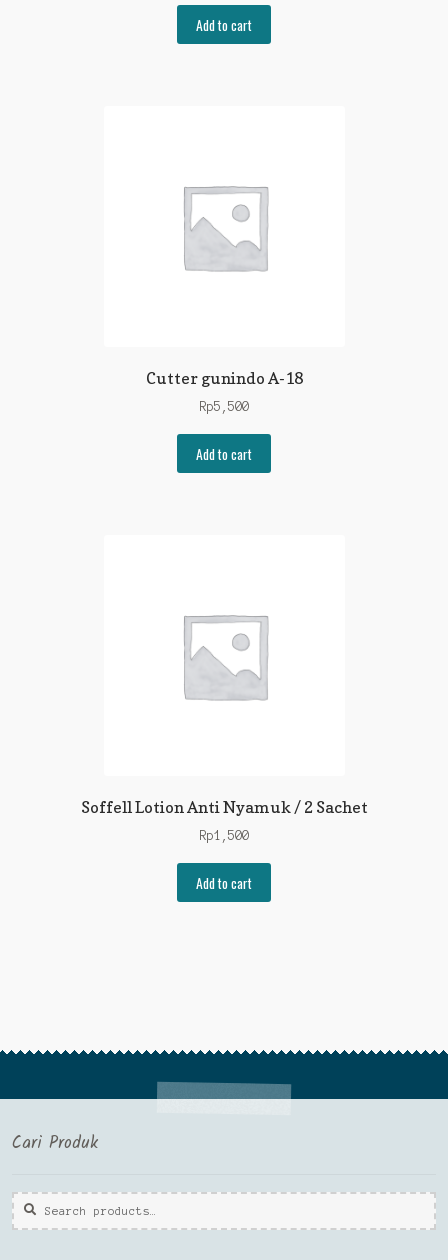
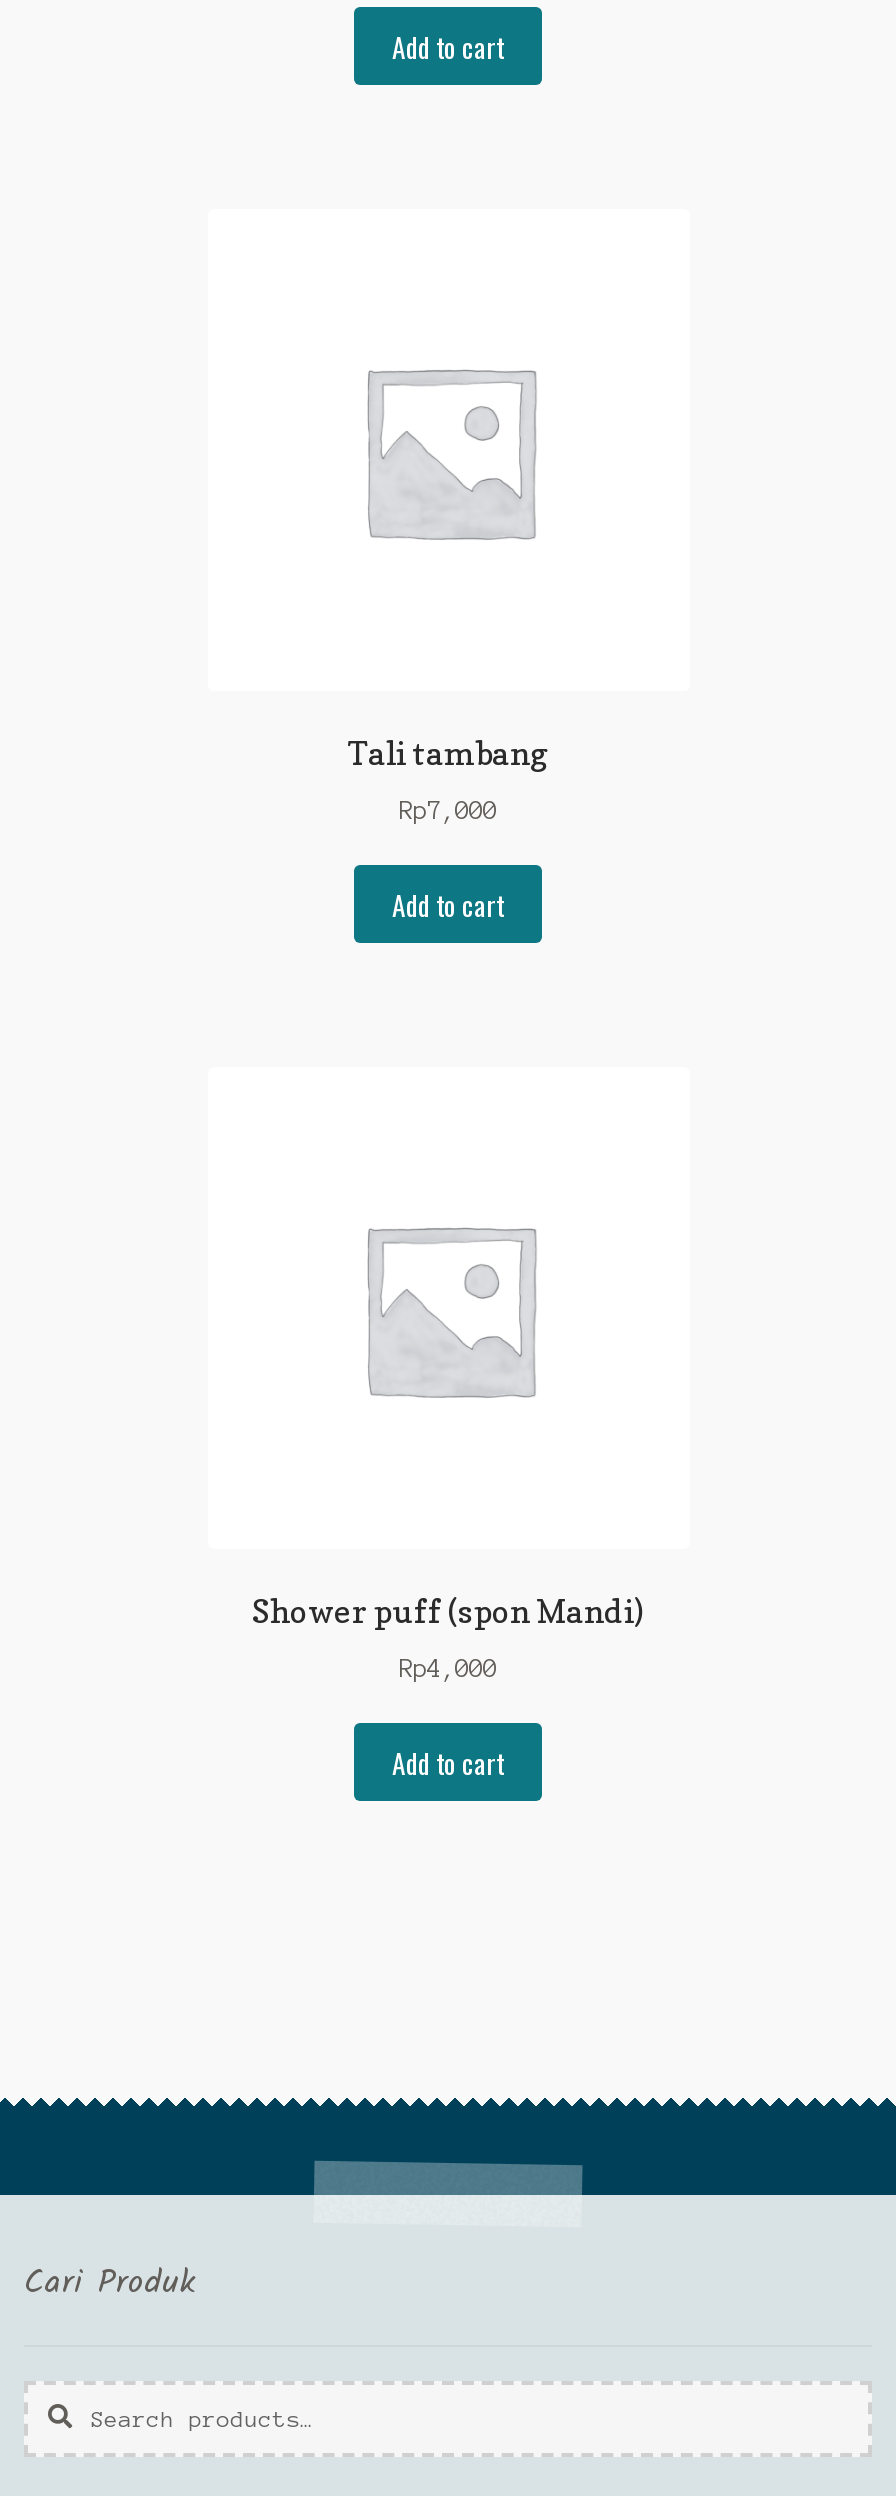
- Cutter gunindo A-18
+ Tali tambang

- Rp5,500
+ Rp7,000

- Soffell Lotion Anti Nyamuk / 2 Sachet
+ Shower puff (spon Mandi)

- Rp1,500
+ Rp4,000
